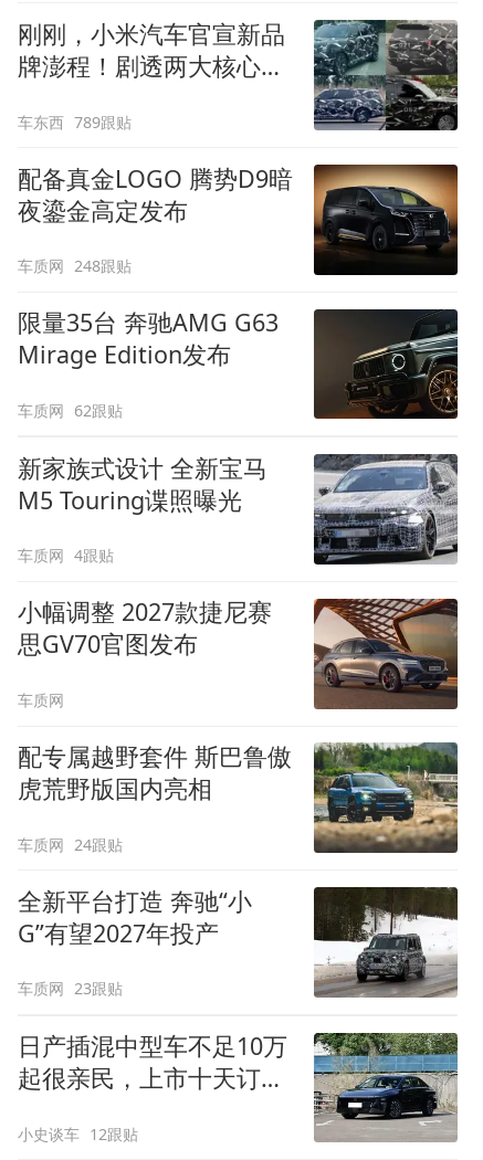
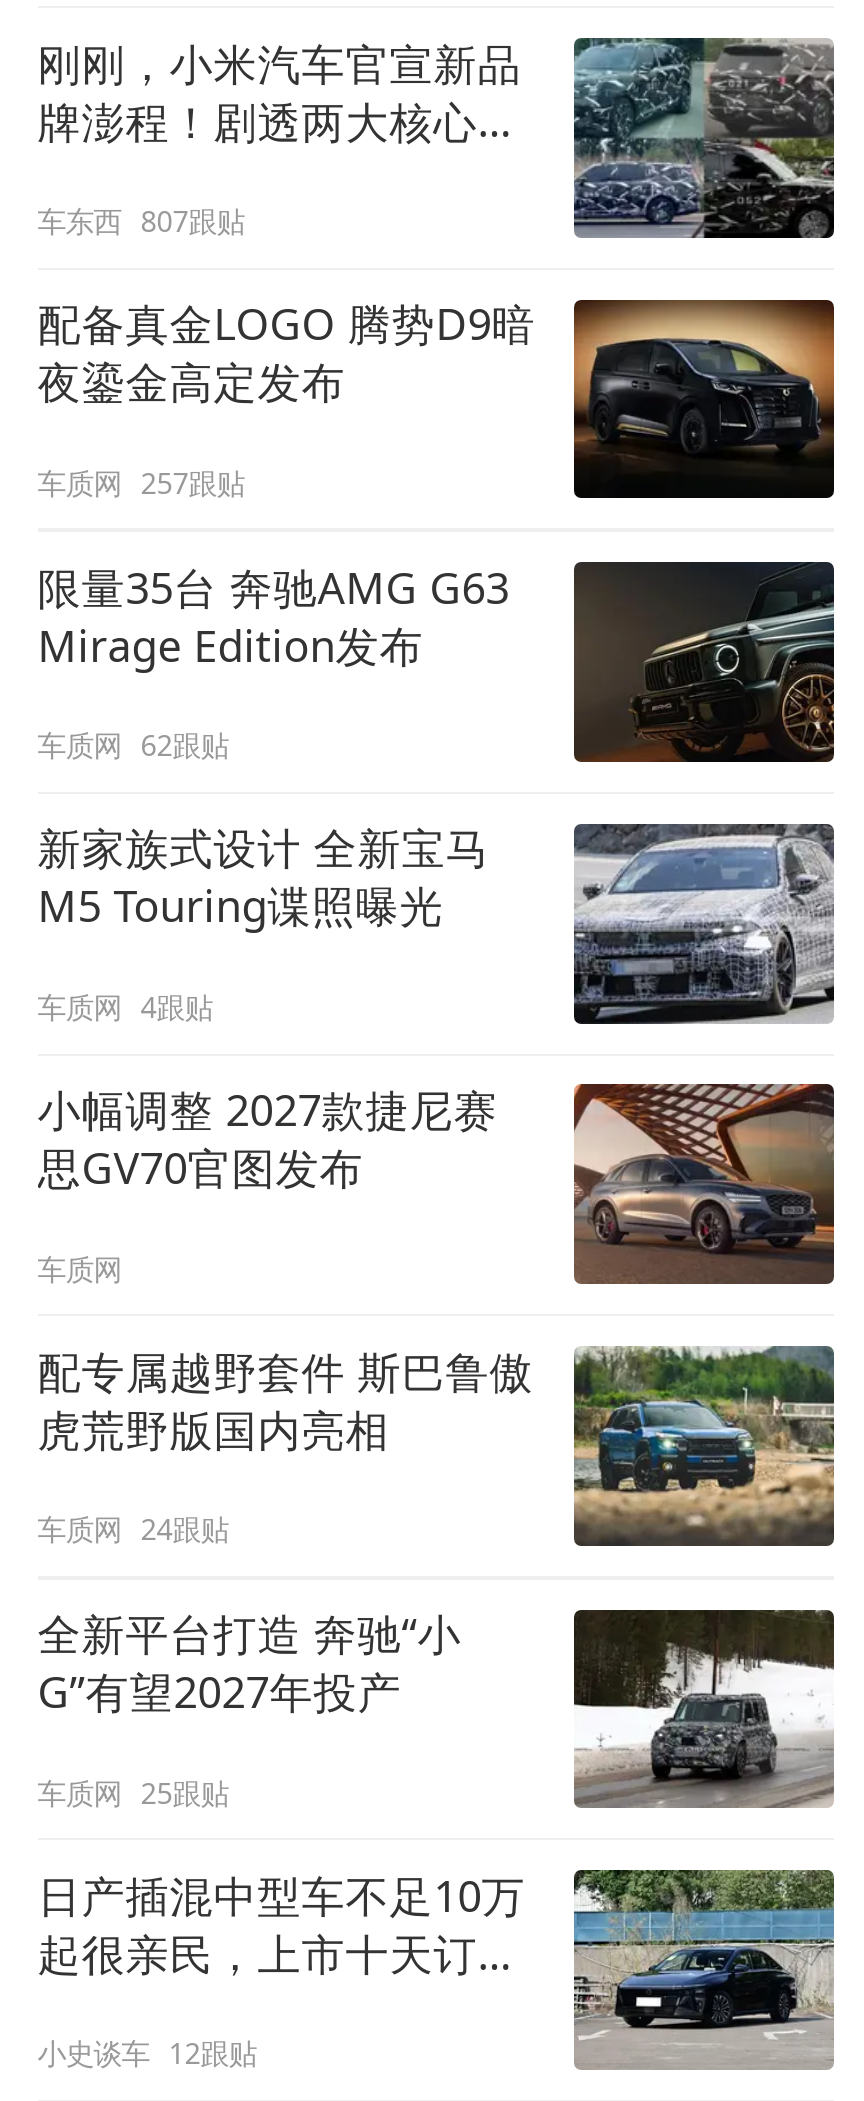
- 车东西 789跟贴
+ 车东西 807跟贴

- 车质网 248跟贴
+ 车质网 257跟贴

- 车质网 23跟贴
+ 车质网 25跟贴
